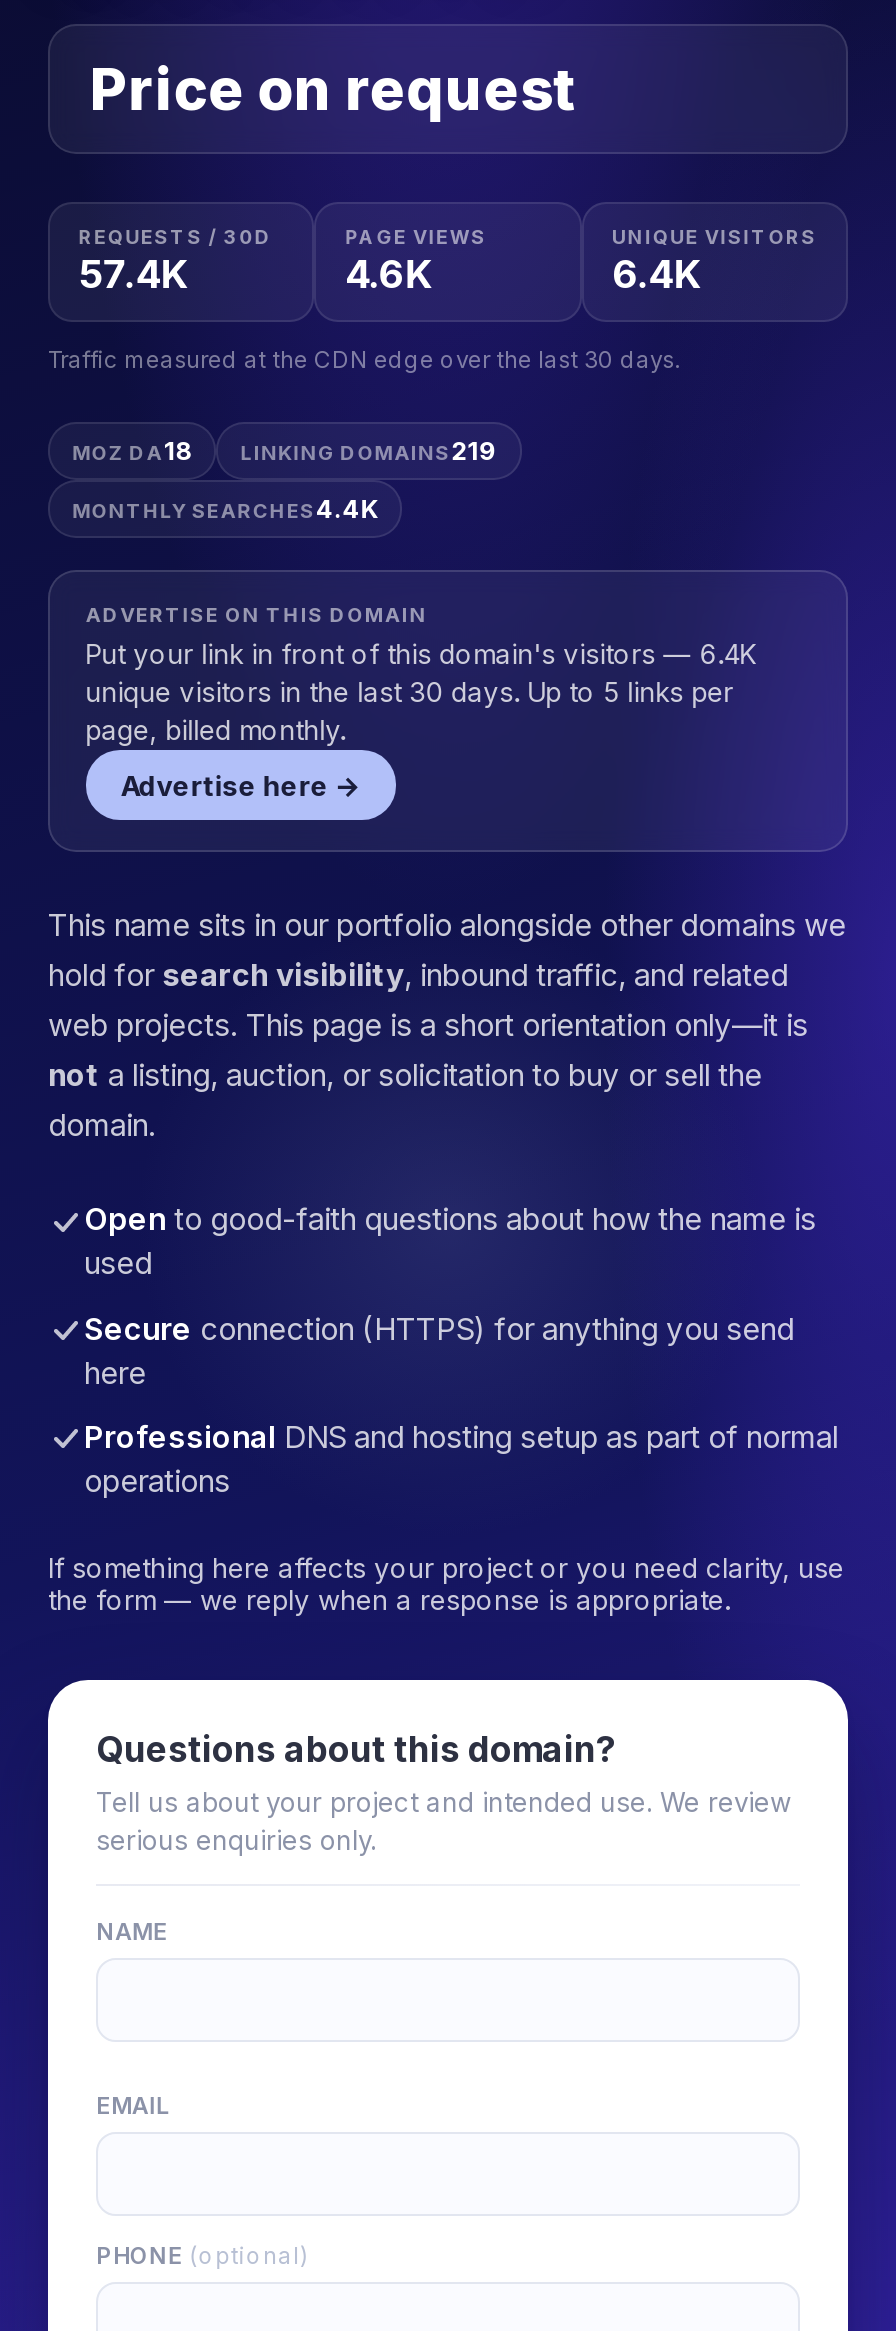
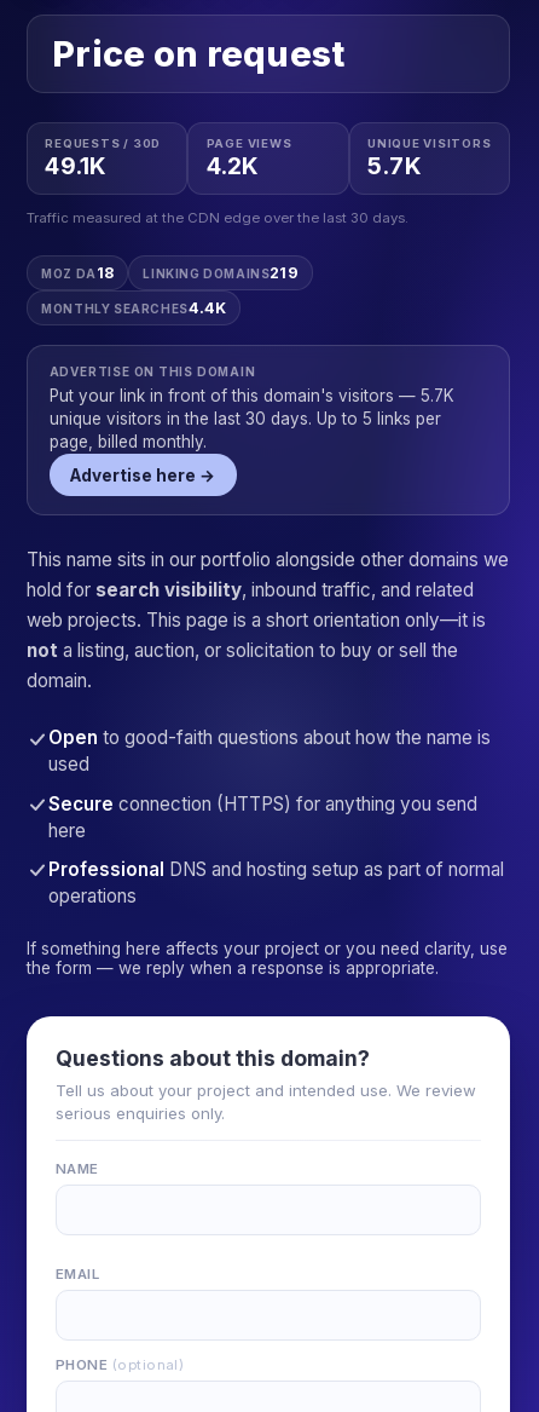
- 57.4K
+ 49.1K

- 4.6K
+ 4.2K

- 6.4K
+ 5.7K

- Put your link in front of this domain's visitors — 6.4K
+ Put your link in front of this domain's visitors — 5.7K
